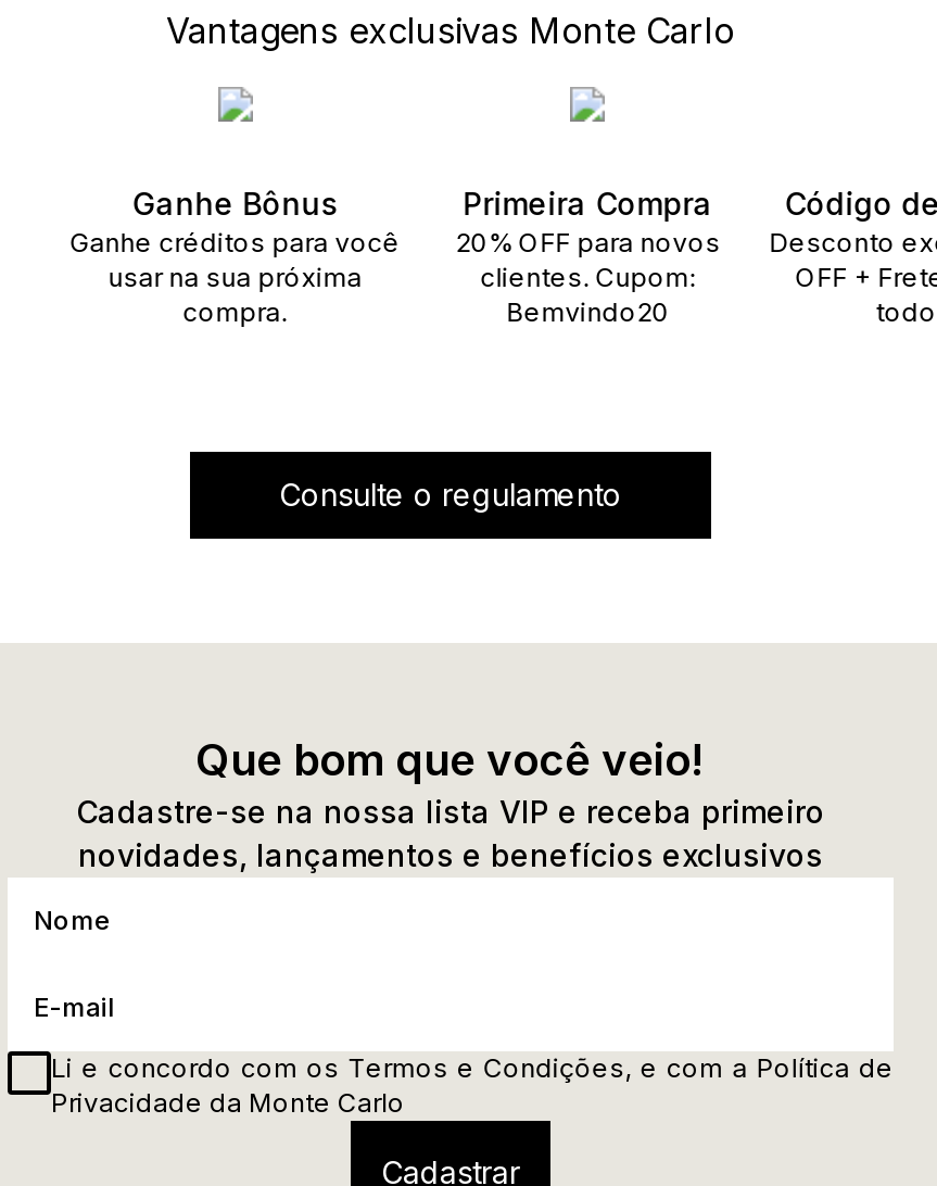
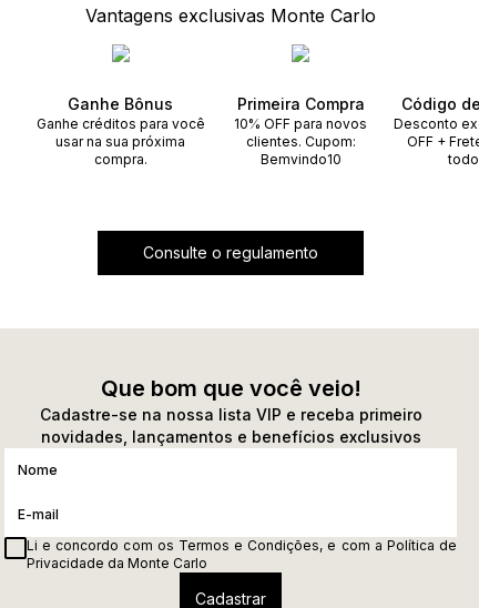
- 20% OFF para novos
+ 10% OFF para novos

- Bemvindo20
+ Bemvindo10
